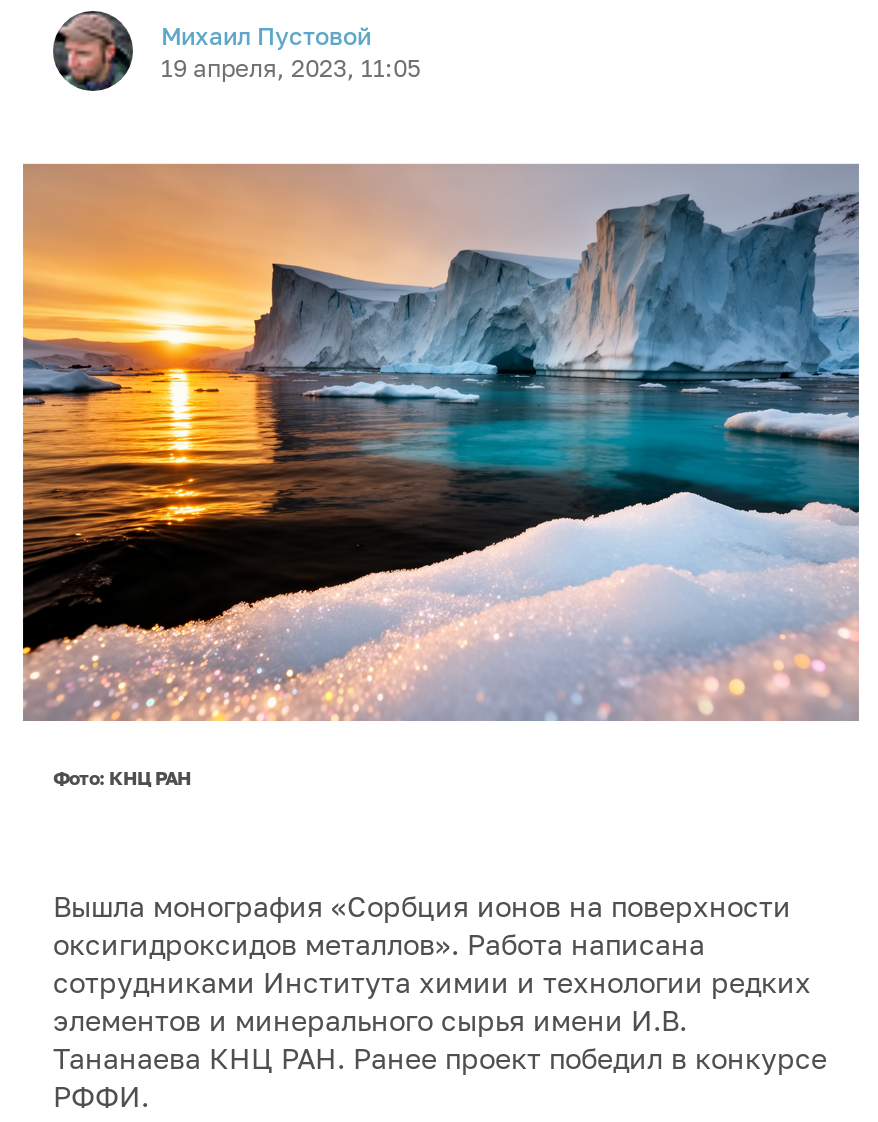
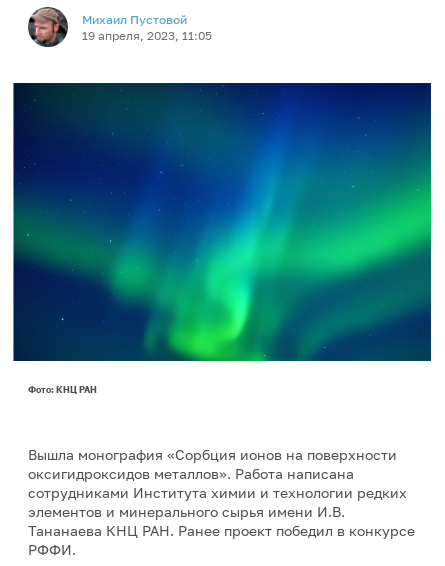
- [image]
+ [image]
